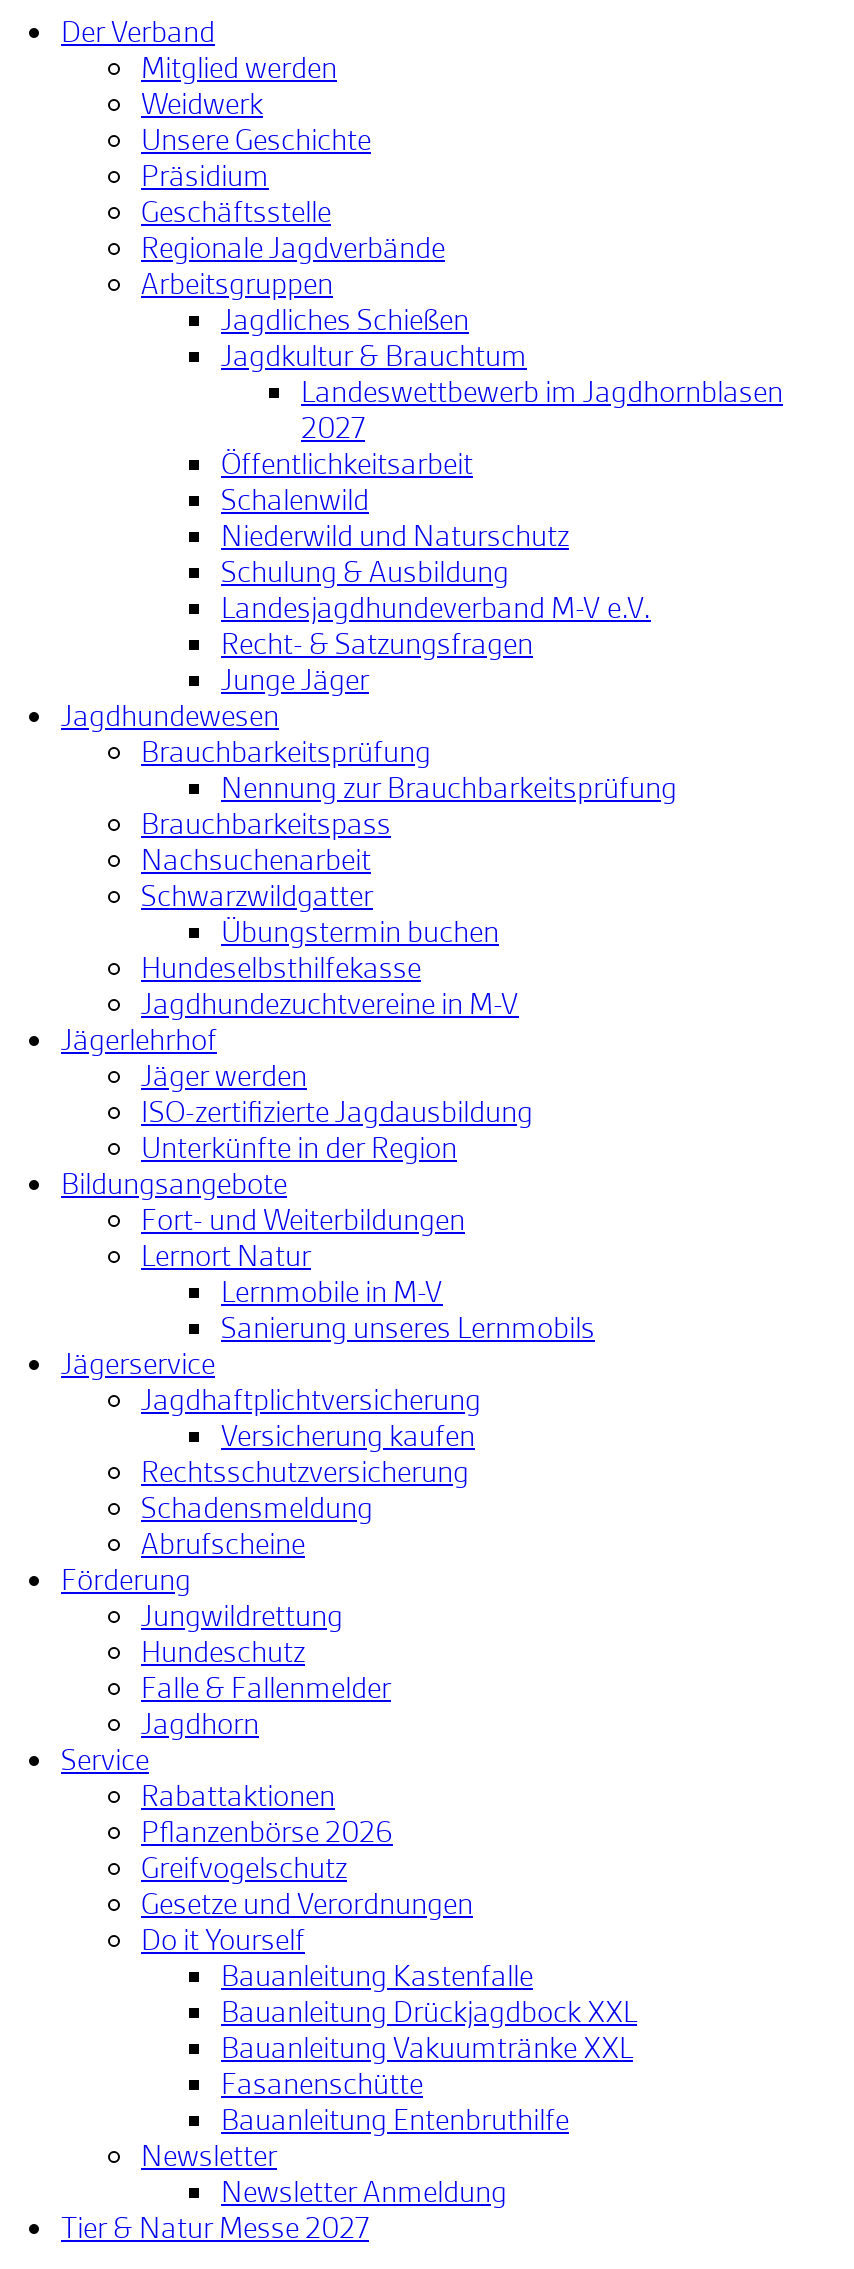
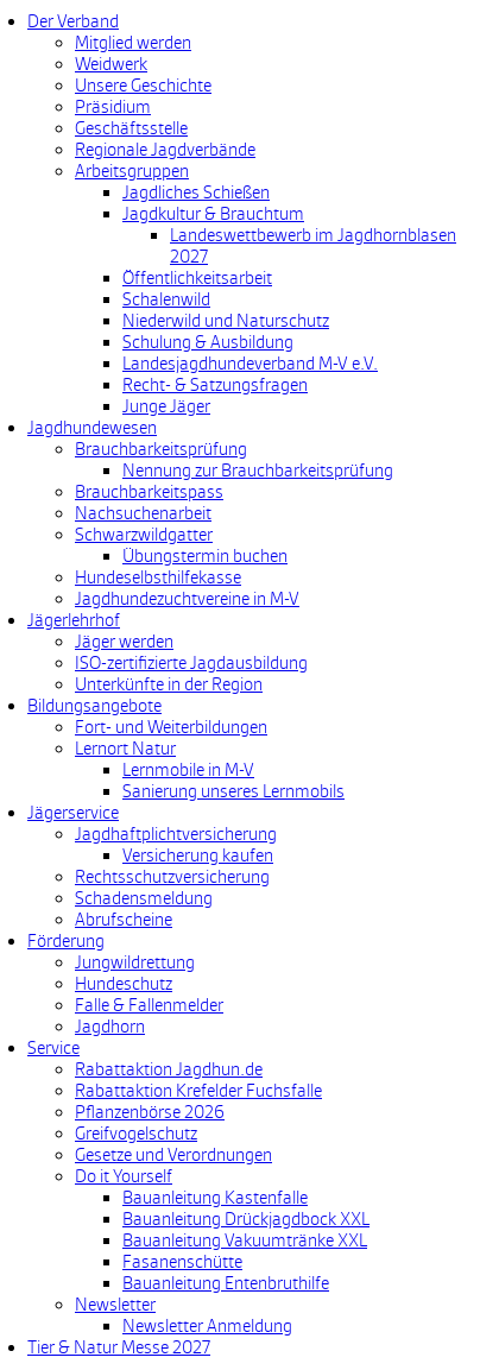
- Rabattaktionen
+ Rabattaktion Jagdhun.de
+ Rabattaktion Krefelder Fuchsfalle
